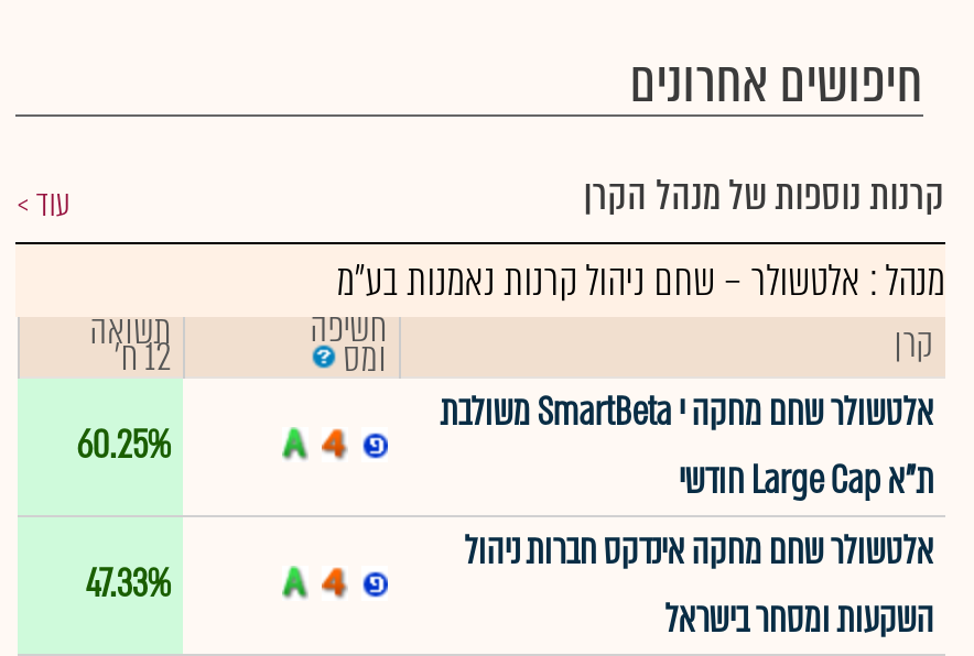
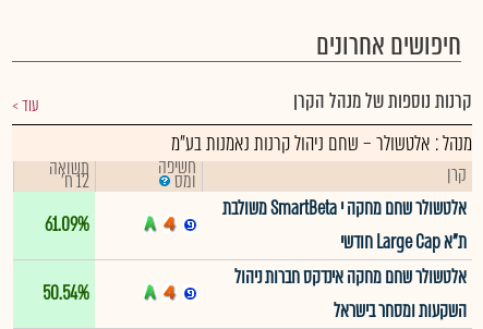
- 60.25%
+ 61.09%

- 47.33%
+ 50.54%
